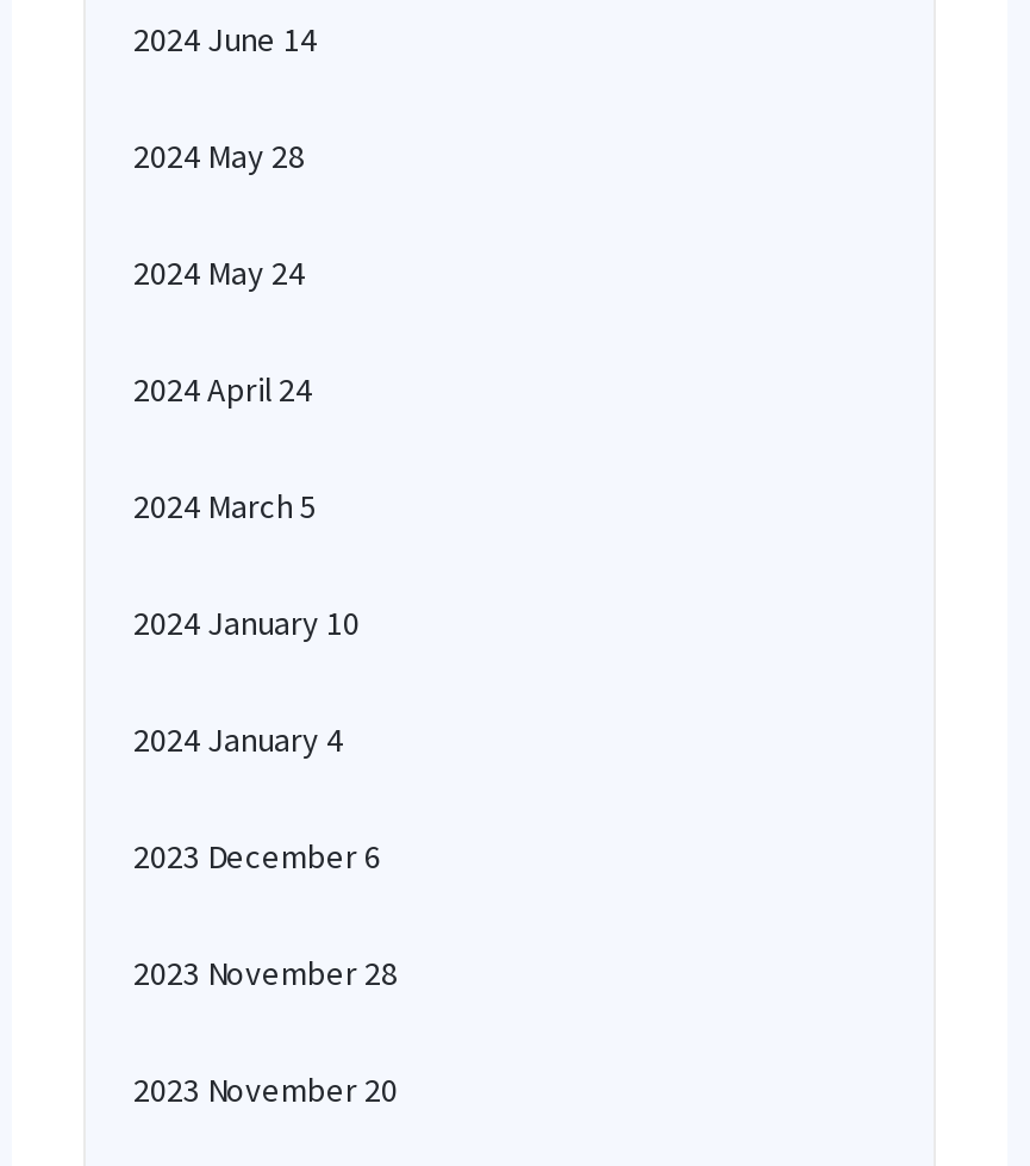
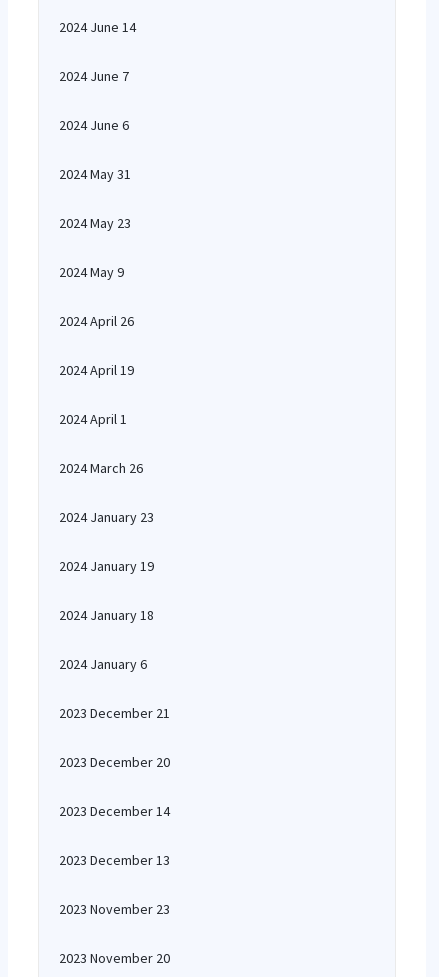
- 2024 May 28
- 2024 May 24
- 2024 April 24
- 2024 March 5
- 2024 January 10
- 2024 January 4
- 2023 December 6
- 2023 November 28
+ 2024 June 7
+ 2024 June 6
+ 2024 May 31
+ 2024 May 23
+ 2024 May 9
+ 2024 April 26
+ 2024 April 19
+ 2024 April 1
+ 2024 March 26
+ 2024 January 23
+ 2024 January 19
+ 2024 January 18
+ 2024 January 6
+ 2023 December 21
+ 2023 December 20
+ 2023 December 14
+ 2023 December 13
+ 2023 November 23
